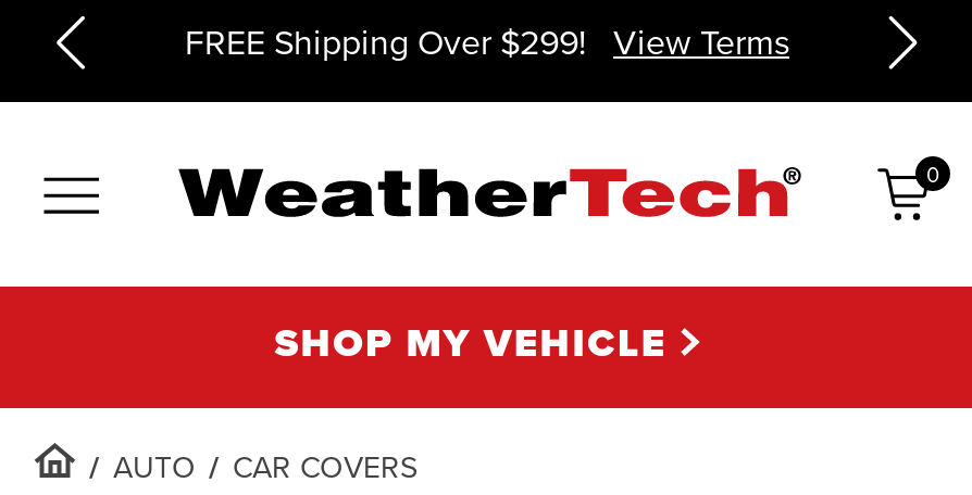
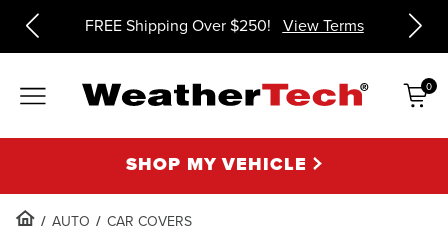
- FREE Shipping Over $299! View Terms
+ FREE Shipping Over $250! View Terms
